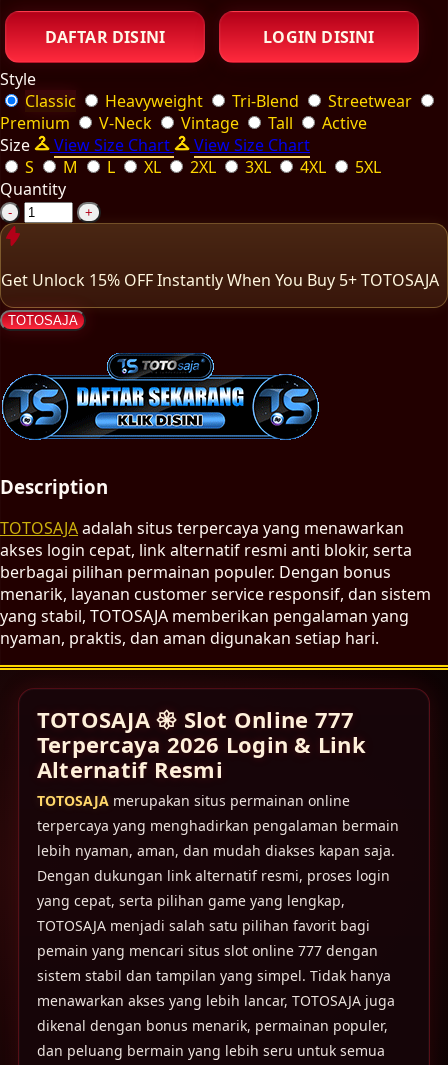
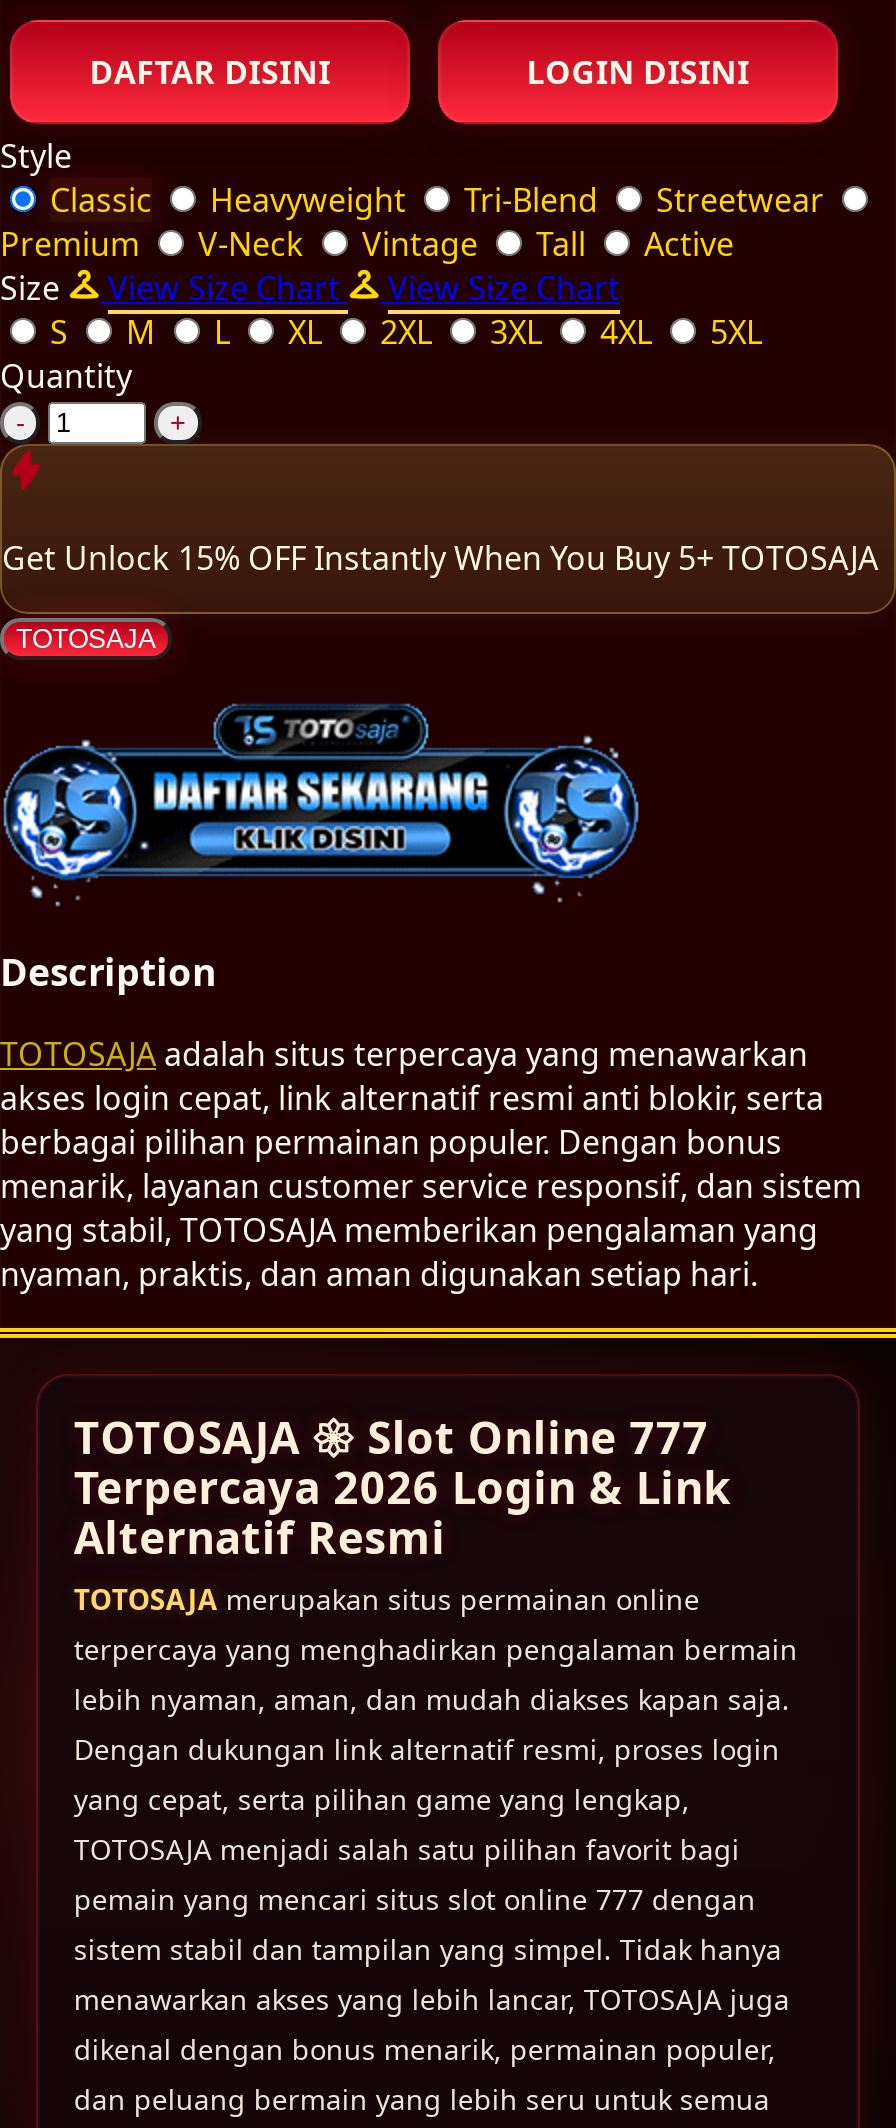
- [image]
+ [image]

- [image]
+ [image]
